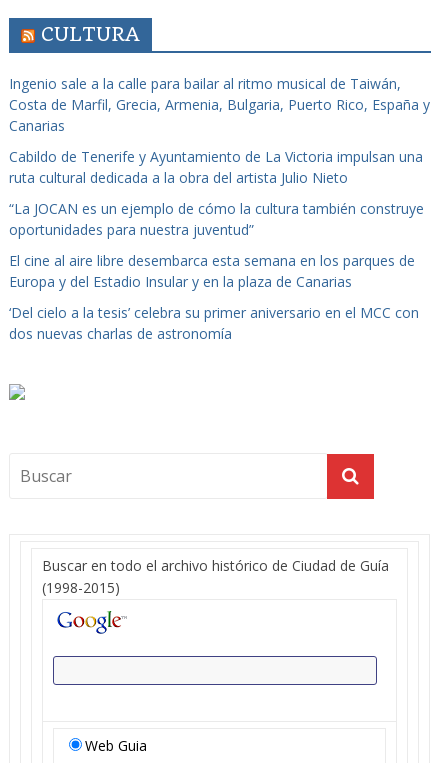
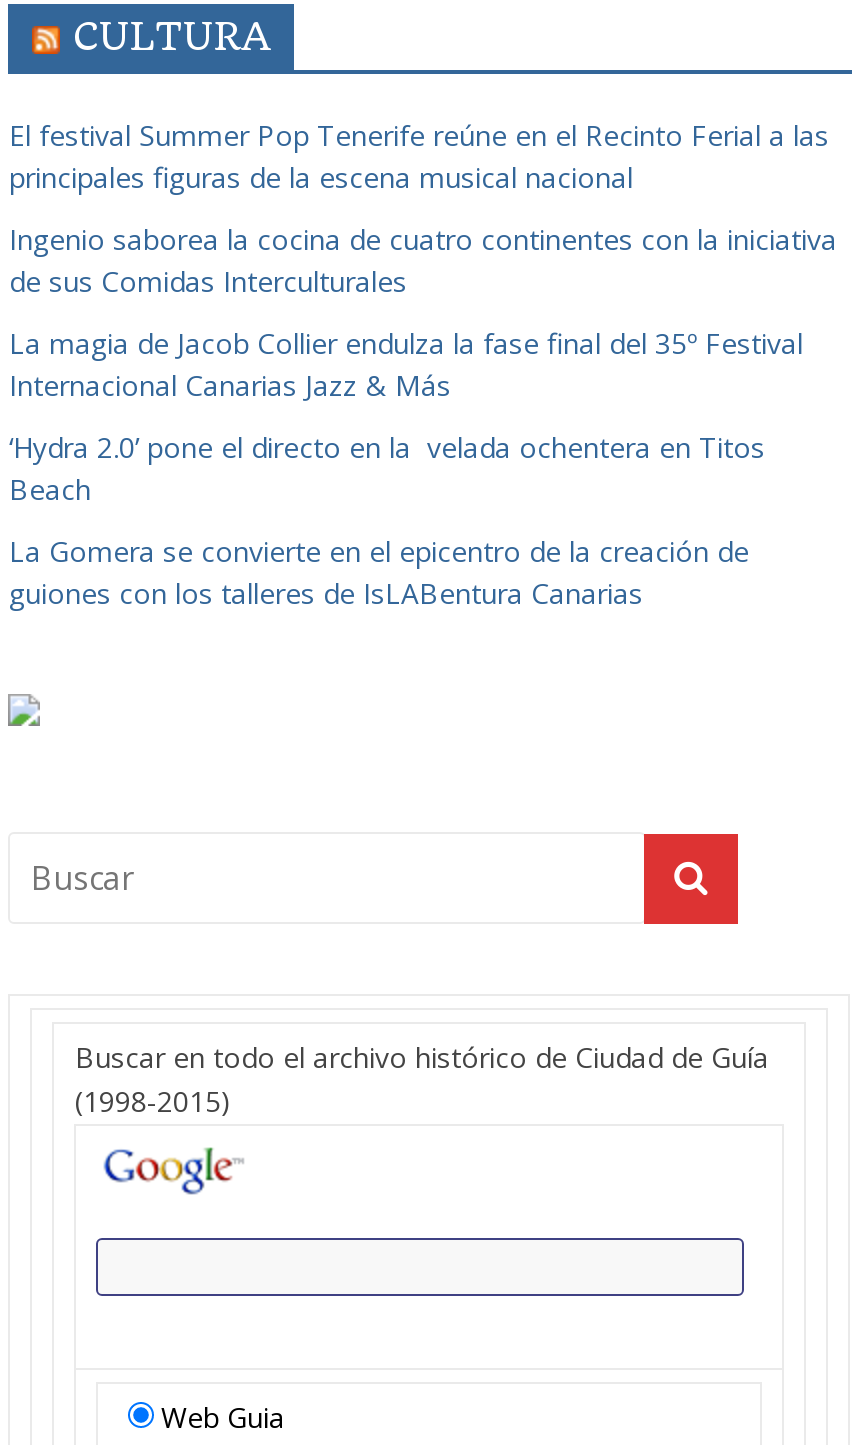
- Ingenio sale a la calle para bailar al ritmo musical de Taiwán,
- Costa de Marfil, Grecia, Armenia, Bulgaria, Puerto Rico, España y
- Canarias
+ El festival Summer Pop Tenerife reúne en el Recinto Ferial a las
+ principales figuras de la escena musical nacional

- Cabildo de Tenerife y Ayuntamiento de La Victoria impulsan una
- ruta cultural dedicada a la obra del artista Julio Nieto
+ Ingenio saborea la cocina de cuatro continentes con la iniciativa
+ de sus Comidas Interculturales

- “La JOCAN es un ejemplo de cómo la cultura también construye
- oportunidades para nuestra juventud”
+ La magia de Jacob Collier endulza la fase final del 35º Festival
+ Internacional Canarias Jazz & Más

- El cine al aire libre desembarca esta semana en los parques de
- Europa y del Estadio Insular y en la plaza de Canarias
+ ‘Hydra 2.0’ pone el directo en la velada ochentera en Titos
+ Beach

- ‘Del cielo a la tesis’ celebra su primer aniversario en el MCC con
- dos nuevas charlas de astronomía
+ La Gomera se convierte en el epicentro de la creación de
+ guiones con los talleres de IsLABentura Canarias
